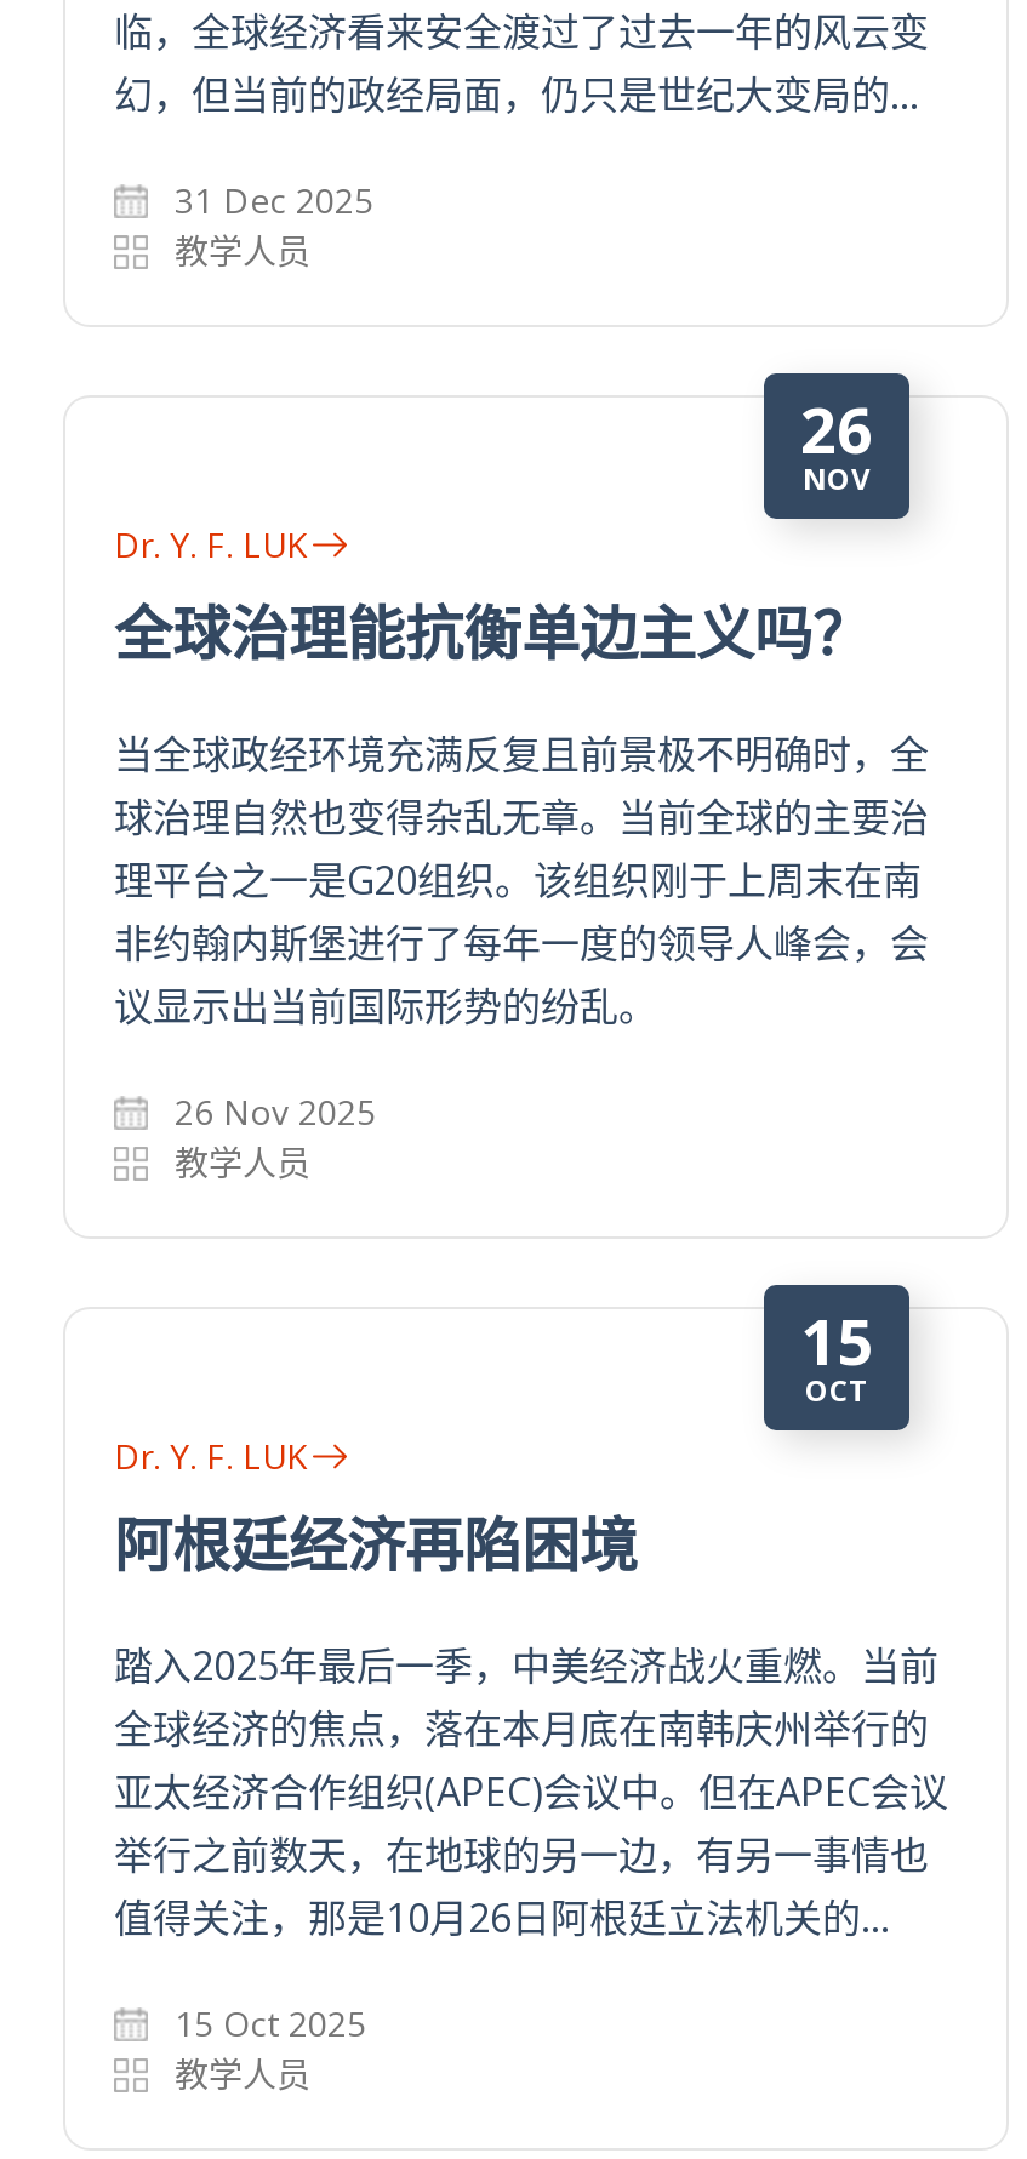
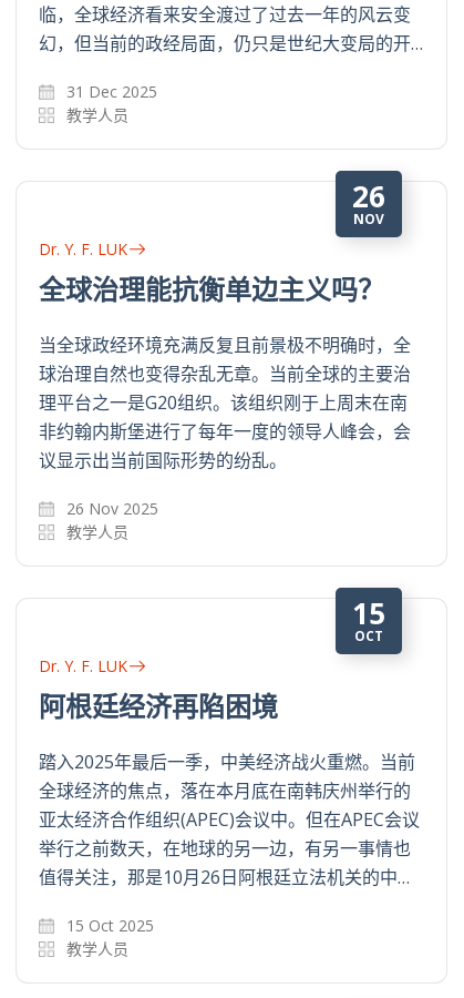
- 幻，但当前的政经局面，仍只是世纪大变局的…
+ 幻，但当前的政经局面，仍只是世纪大变局的开…

- 值得关注，那是10月26日阿根廷立法机关的…
+ 值得关注，那是10月26日阿根廷立法机关的中…
